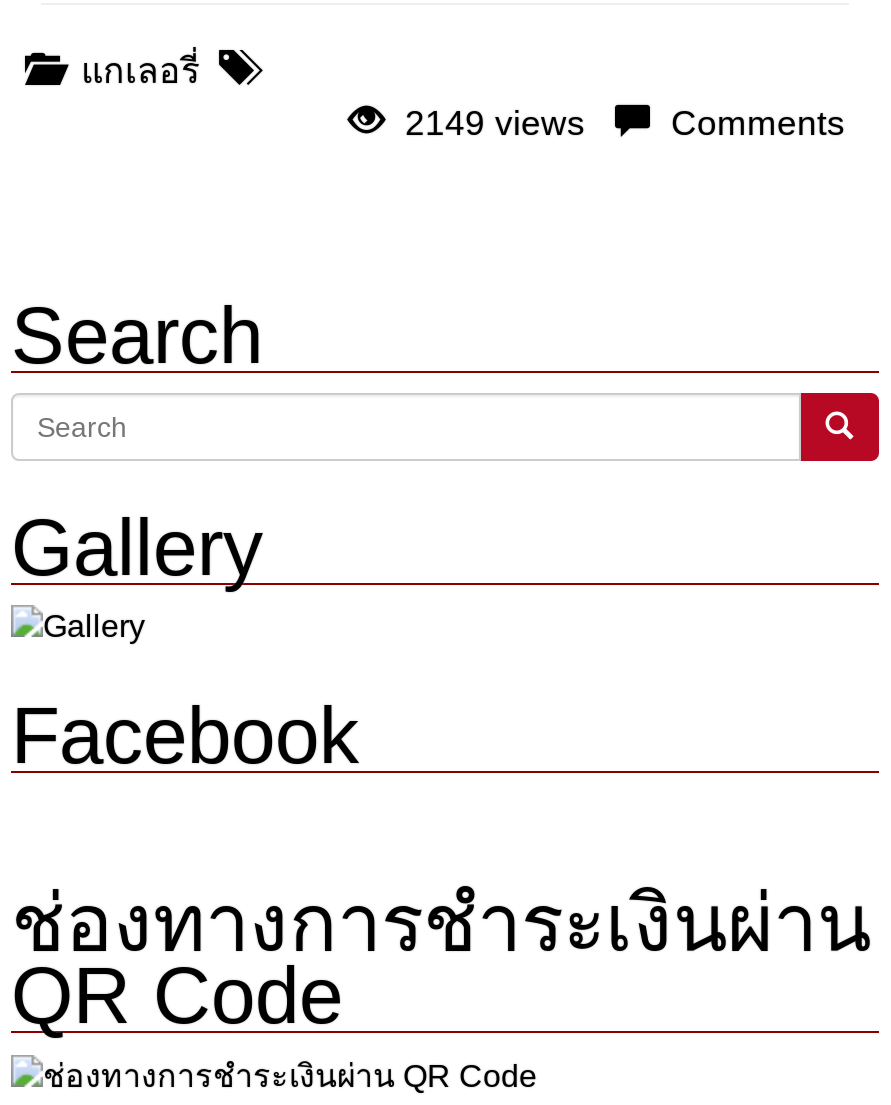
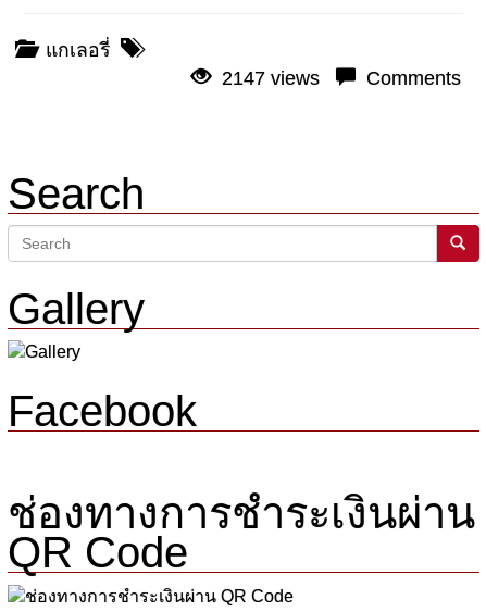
- 2149 views Comments
+ 2147 views Comments
